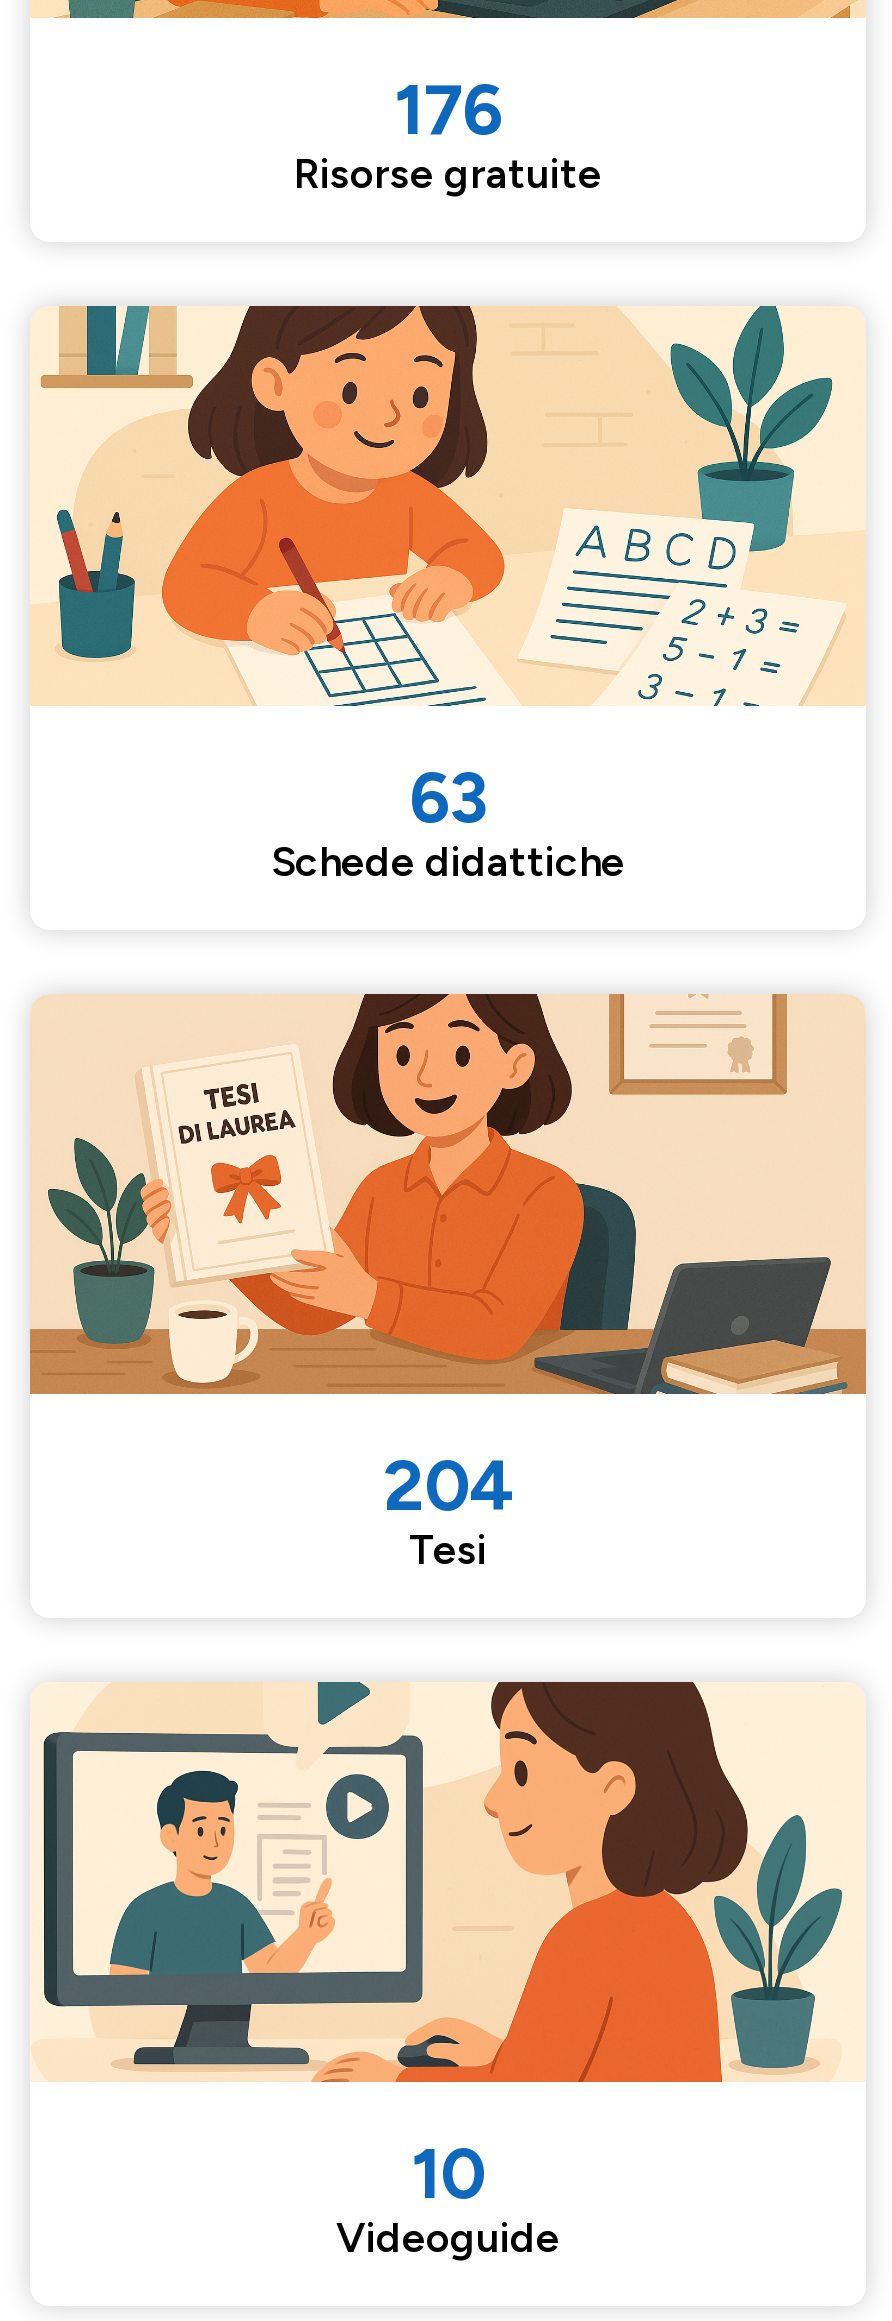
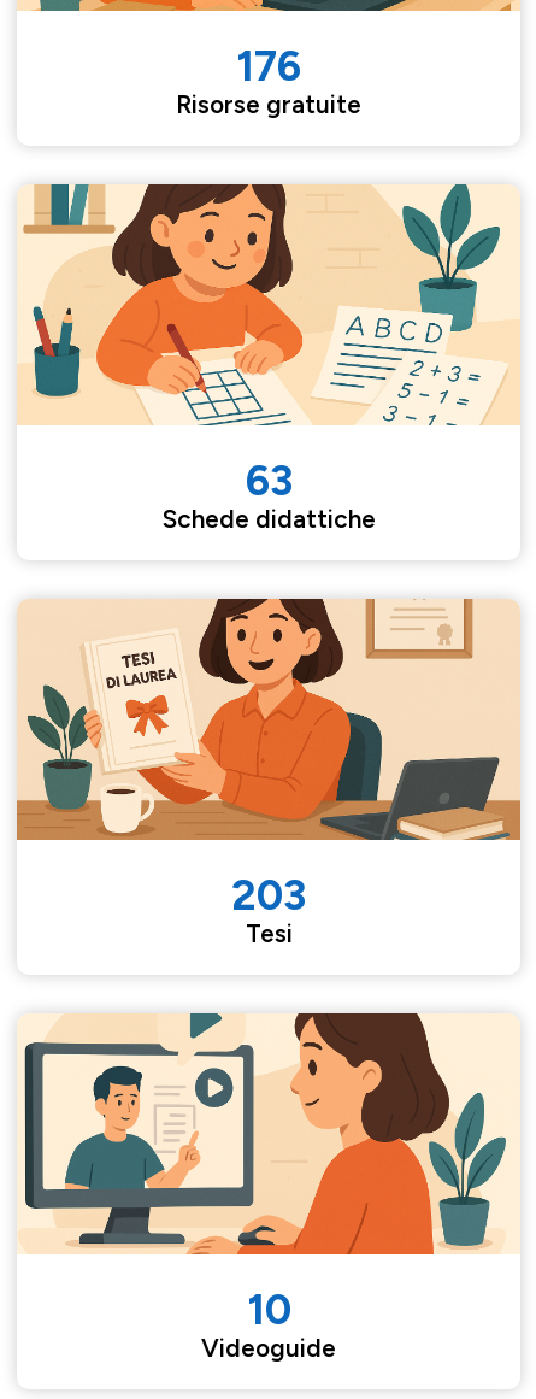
- 204
+ 203
